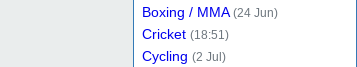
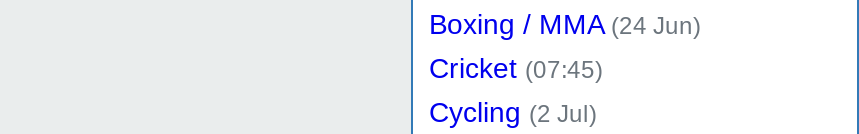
- Cricket (18:51)
+ Cricket (07:45)
